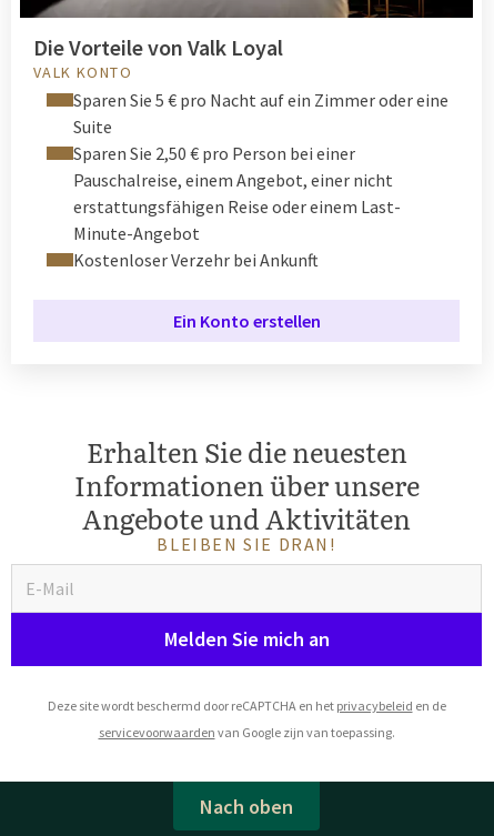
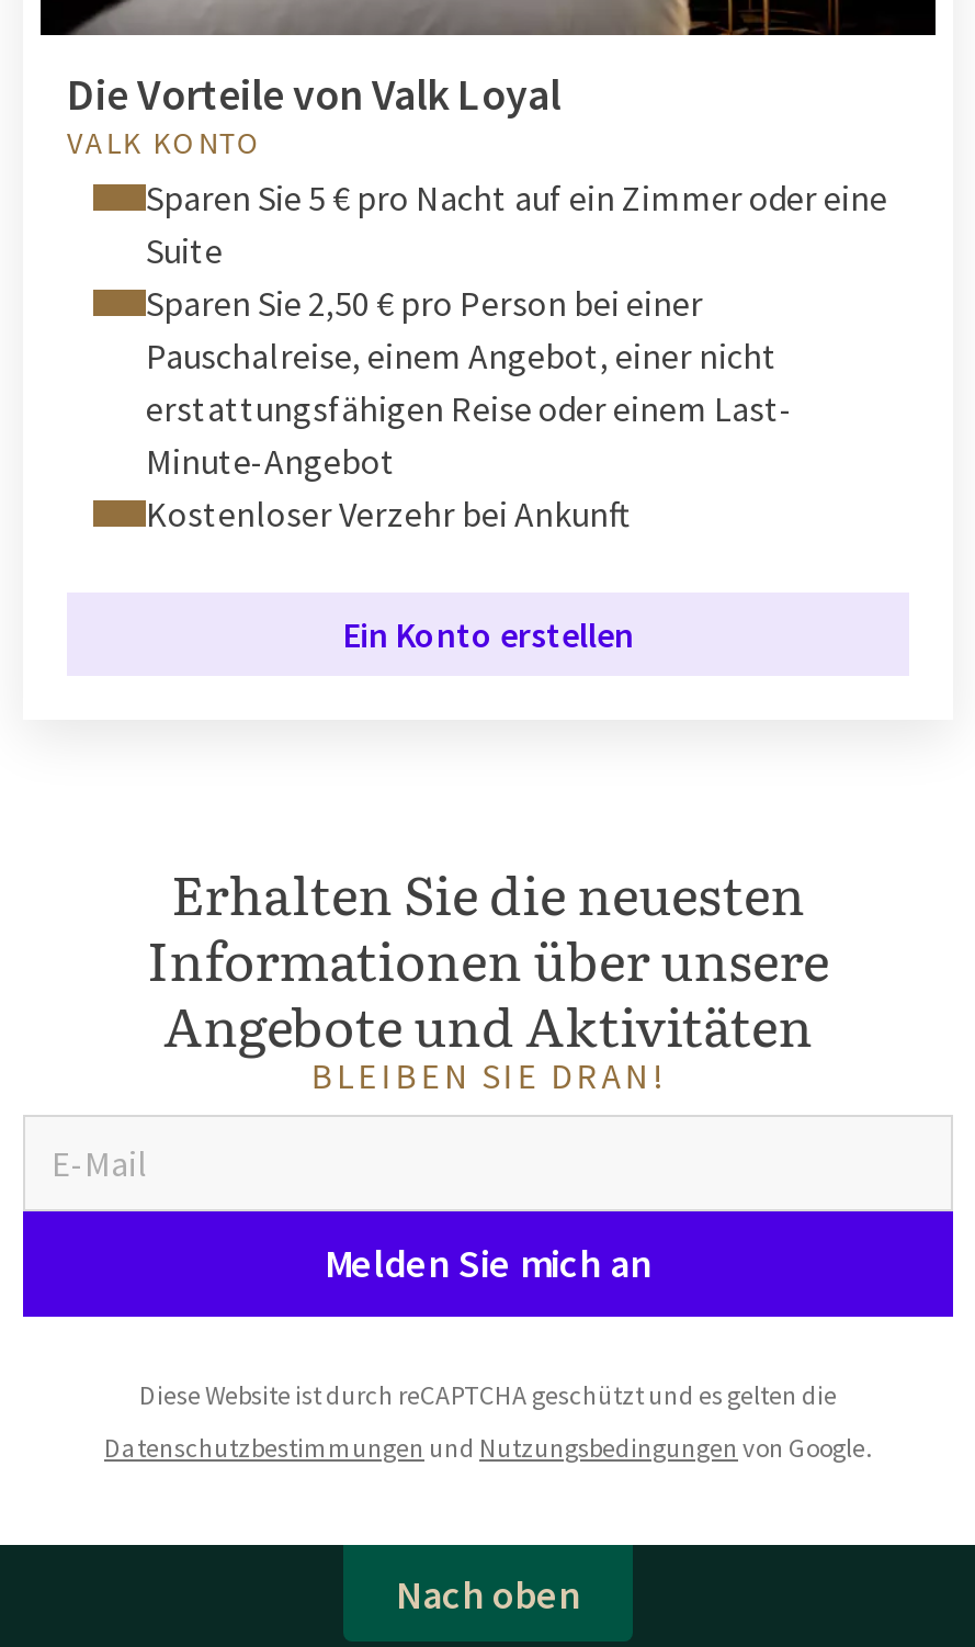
- Deze site wordt beschermd door reCAPTCHA en het privacybeleid en de
+ Diese Website ist durch reCAPTCHA geschützt und es gelten die

- servicevoorwaarden van Google zijn van toepassing.
+ Datenschutzbestimmungen und Nutzungsbedingungen von Google.
